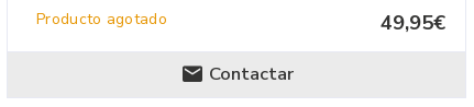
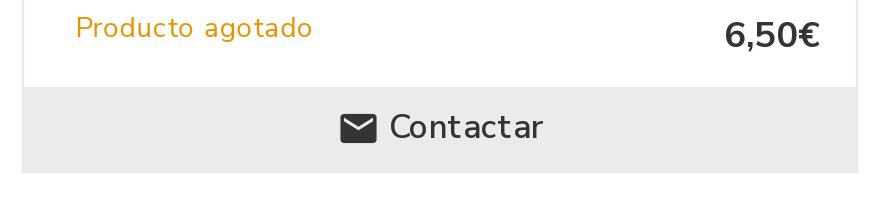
- 49,95€
+ 6,50€
